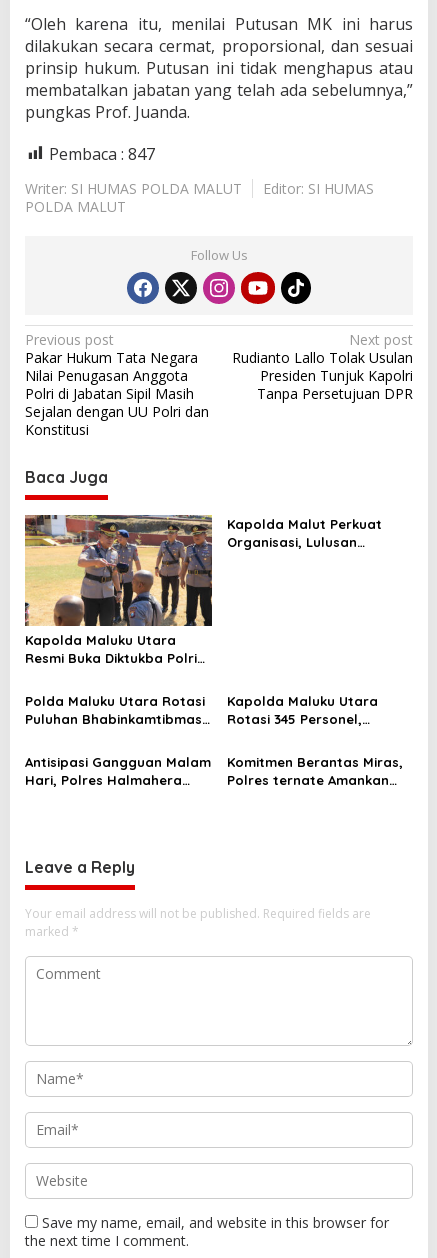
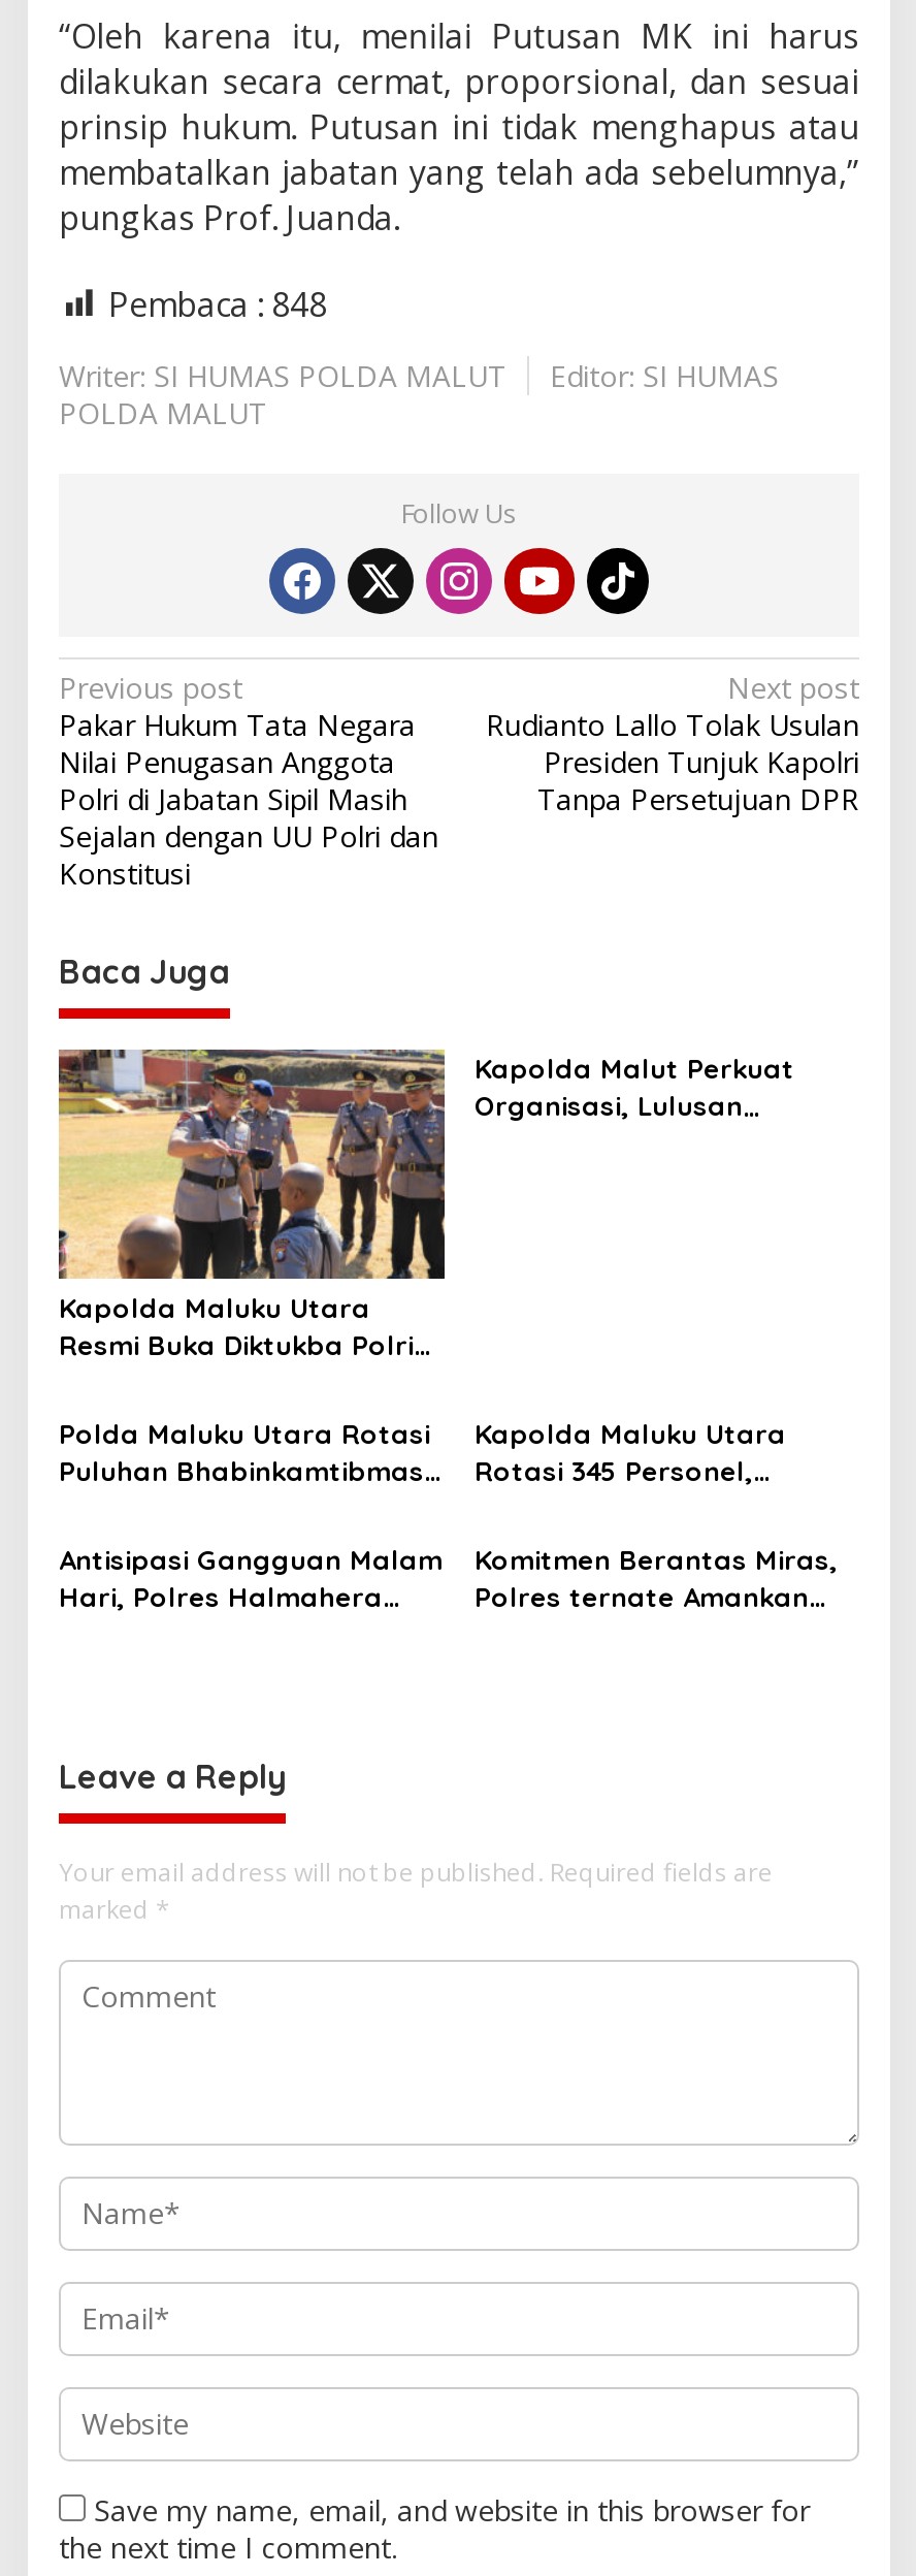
- Pembaca : 847
+ Pembaca : 848
